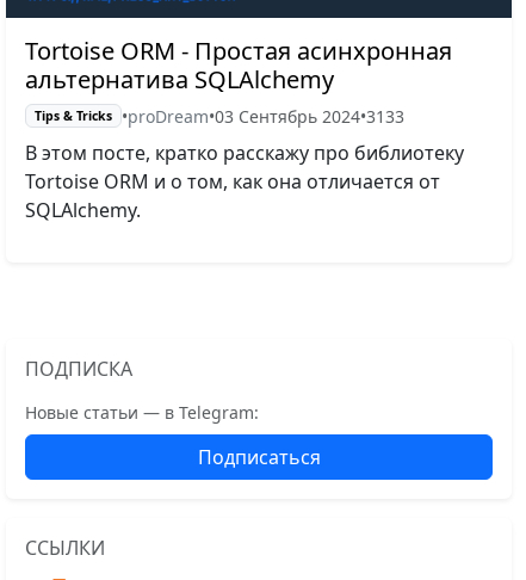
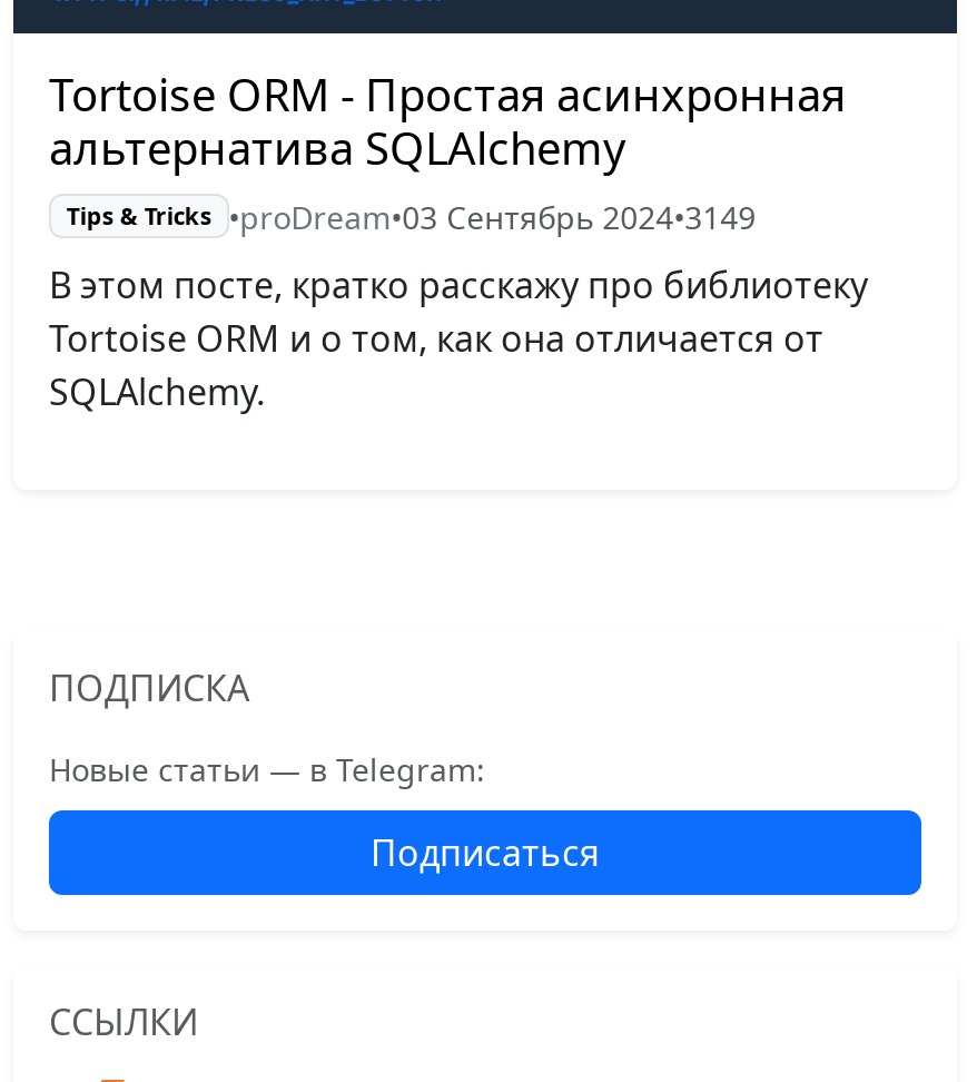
- Tips & Tricks • proDream•03 Сентябрь 2024•3133
+ Tips & Tricks • proDream•03 Сентябрь 2024•3149
